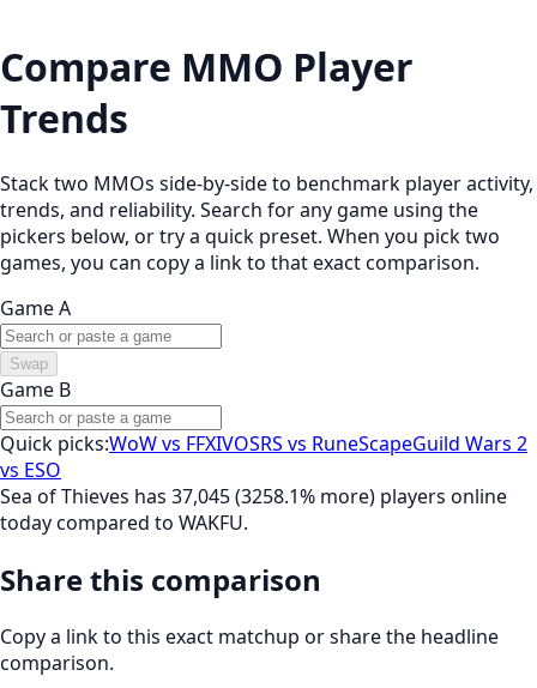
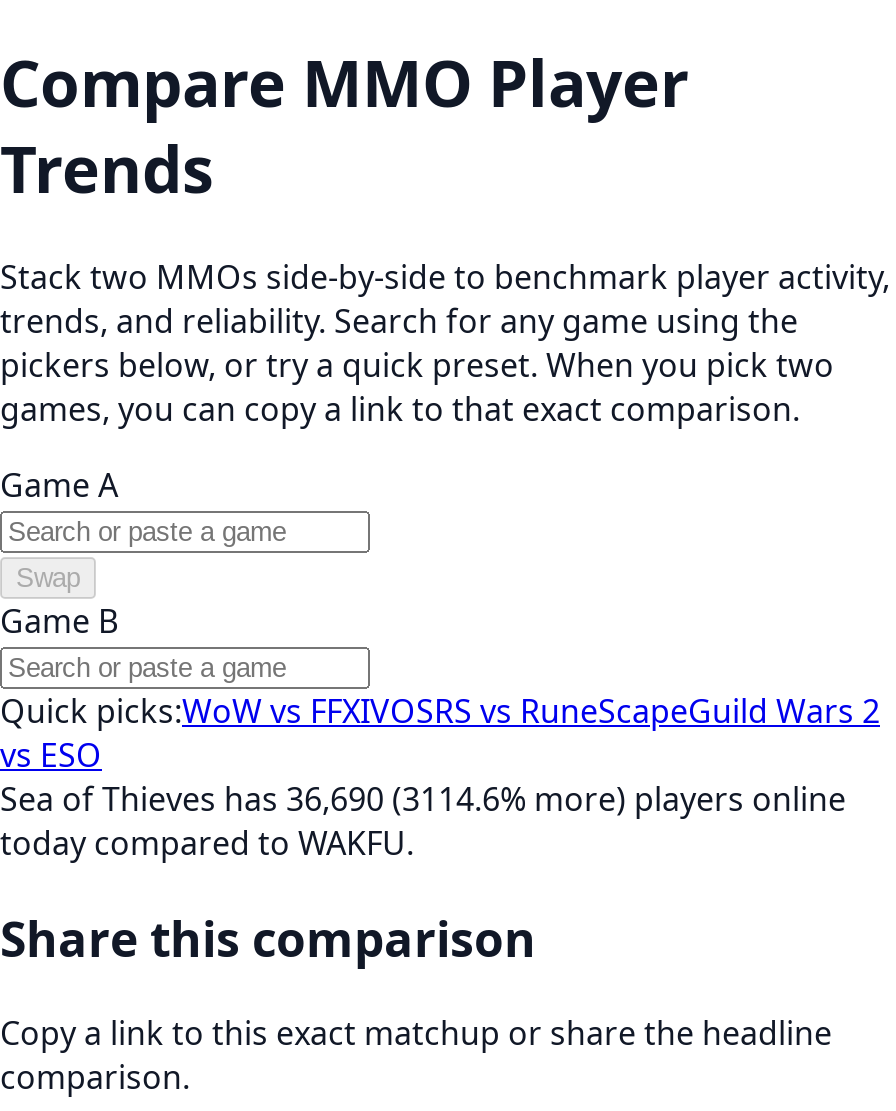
- Sea of Thieves has 37,045 (3258.1% more) players online
+ Sea of Thieves has 36,690 (3114.6% more) players online
